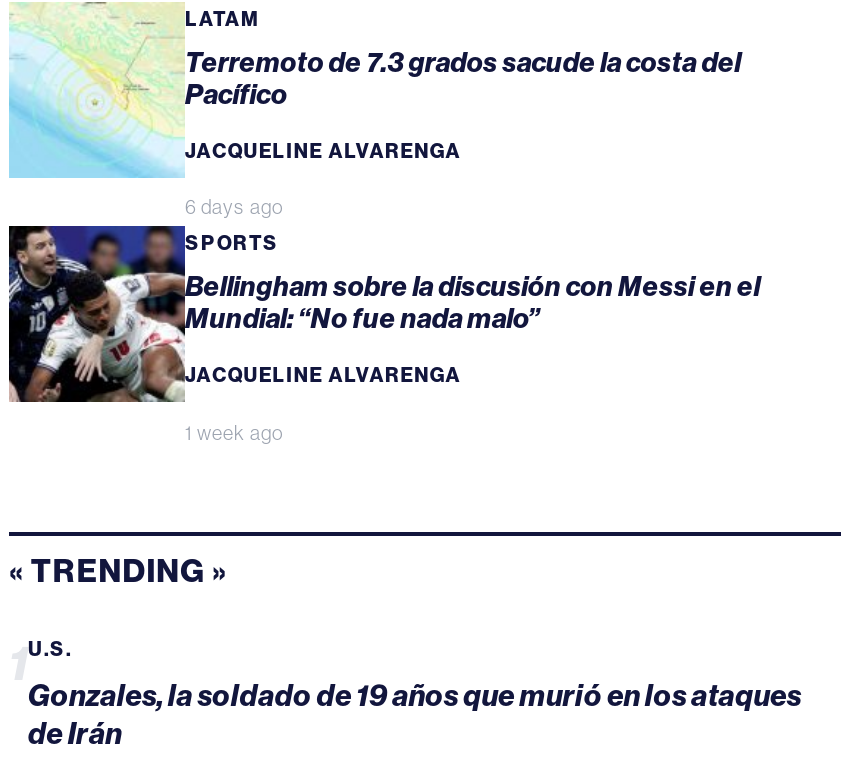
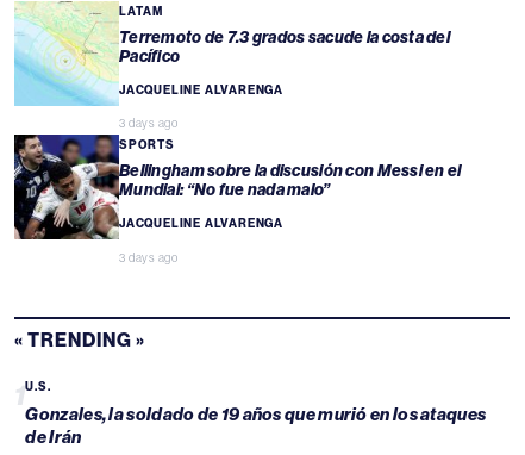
- 6 days ago
+ 3 days ago

- 1 week ago
+ 3 days ago
